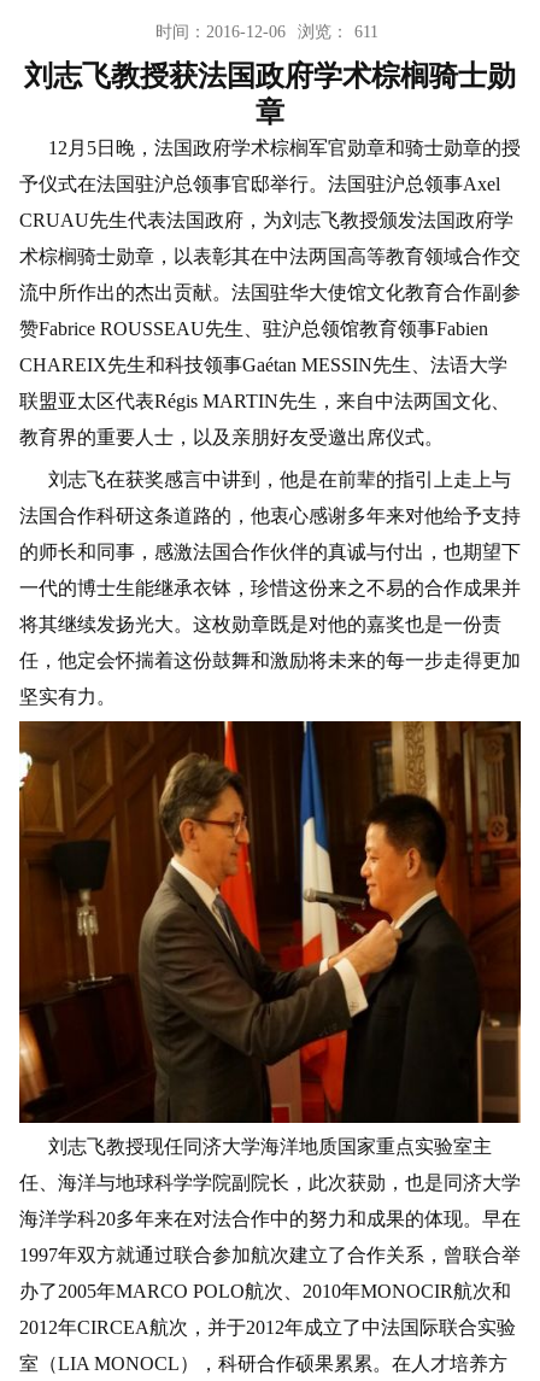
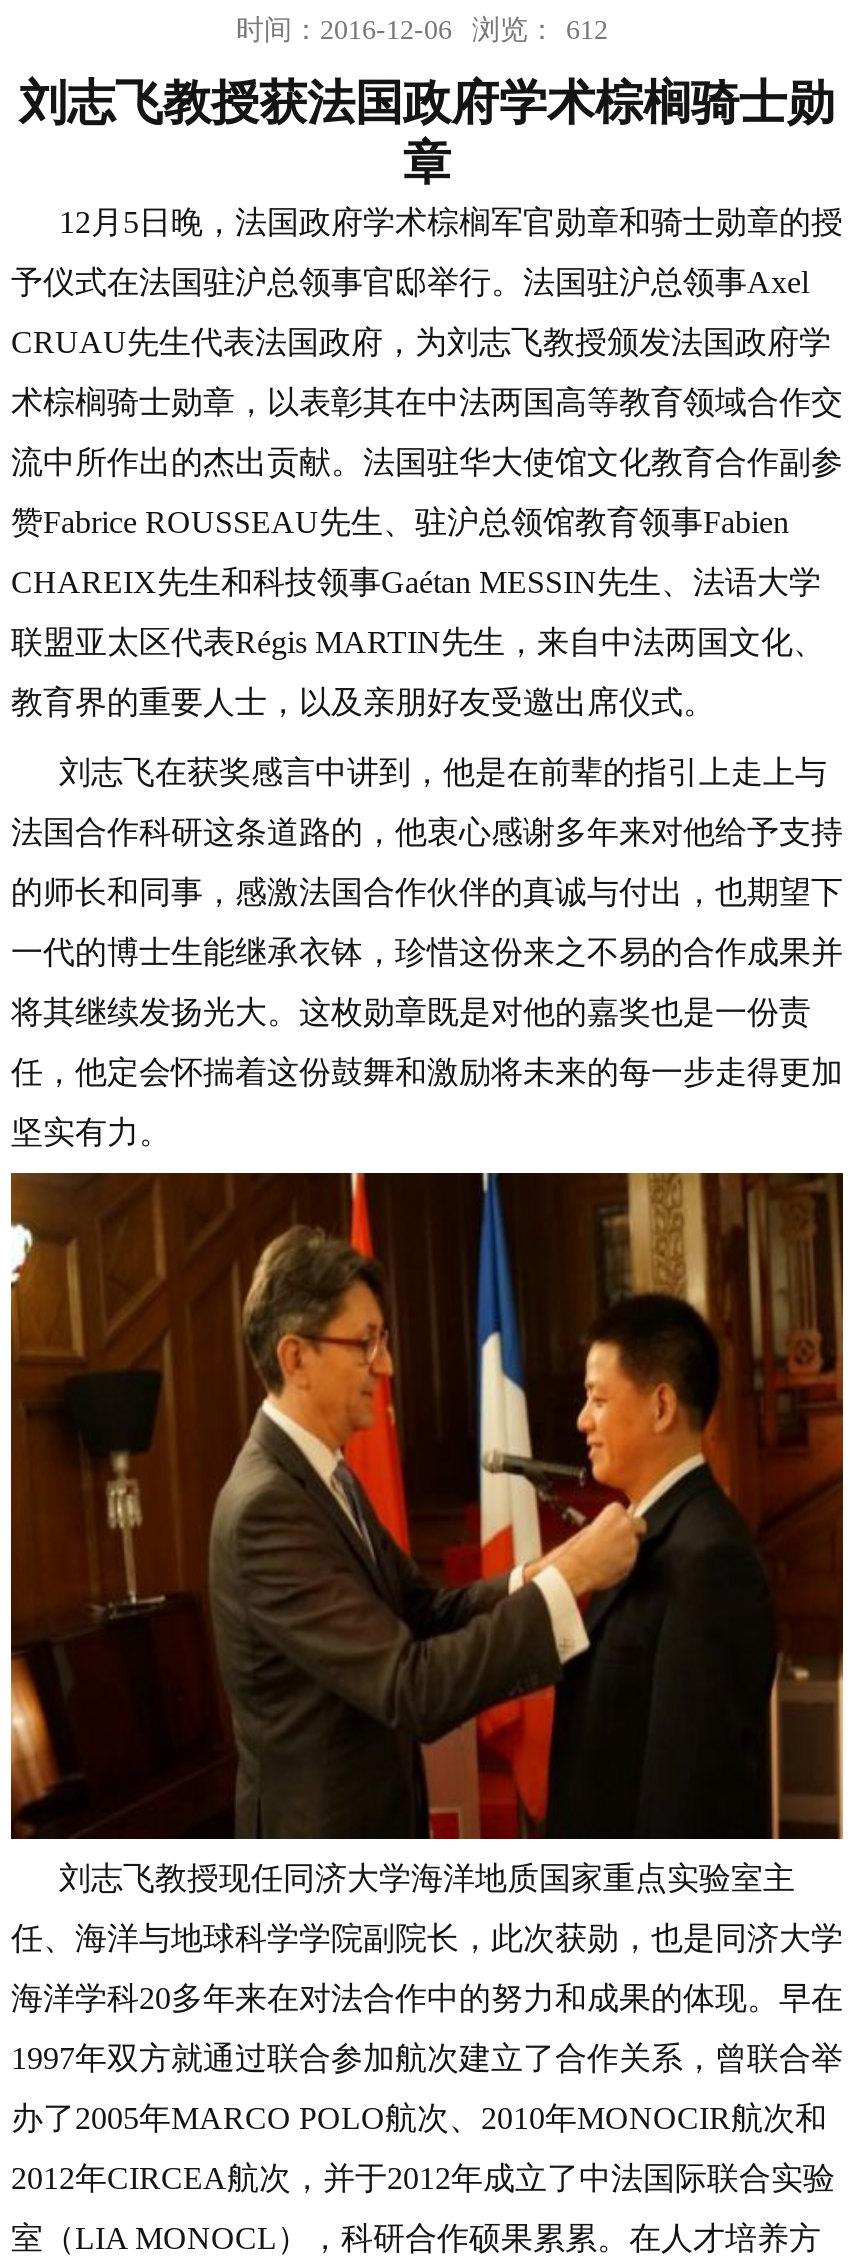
- 时间：2016-12-06 浏览： 611
+ 时间：2016-12-06 浏览： 612
